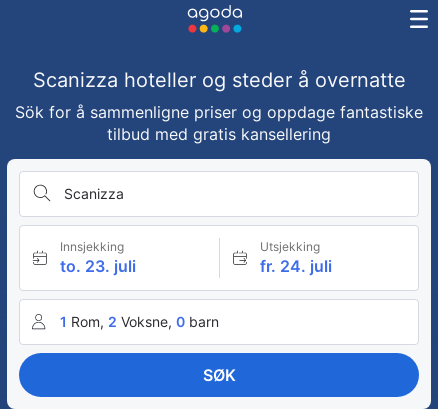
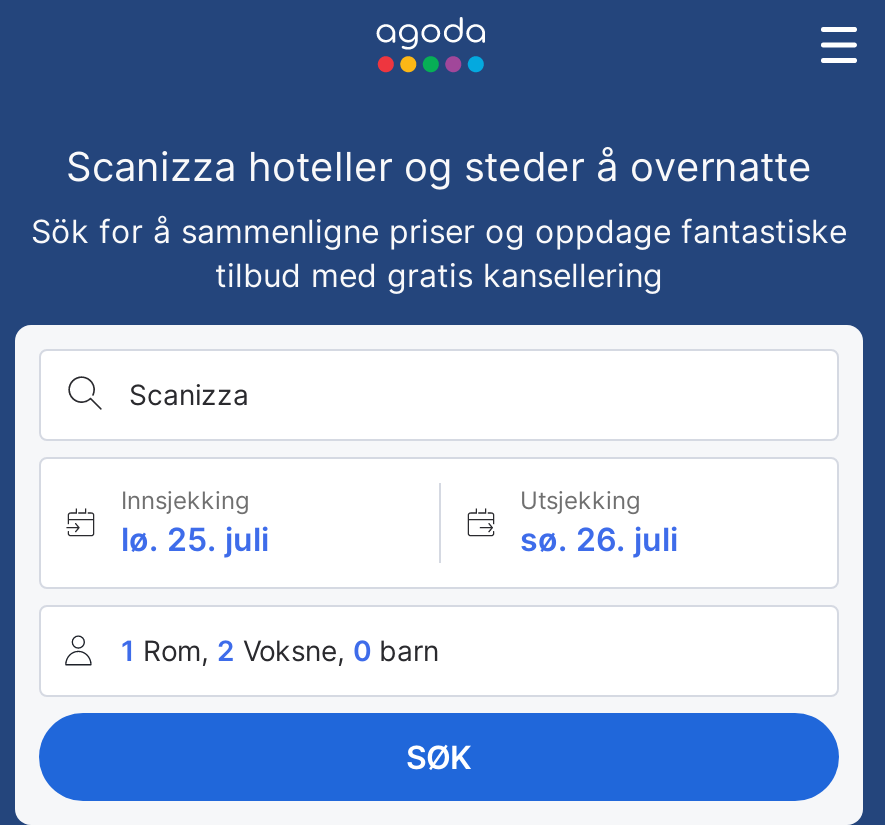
- to. 23. juli
+ lø. 25. juli

- fr. 24. juli
+ sø. 26. juli
